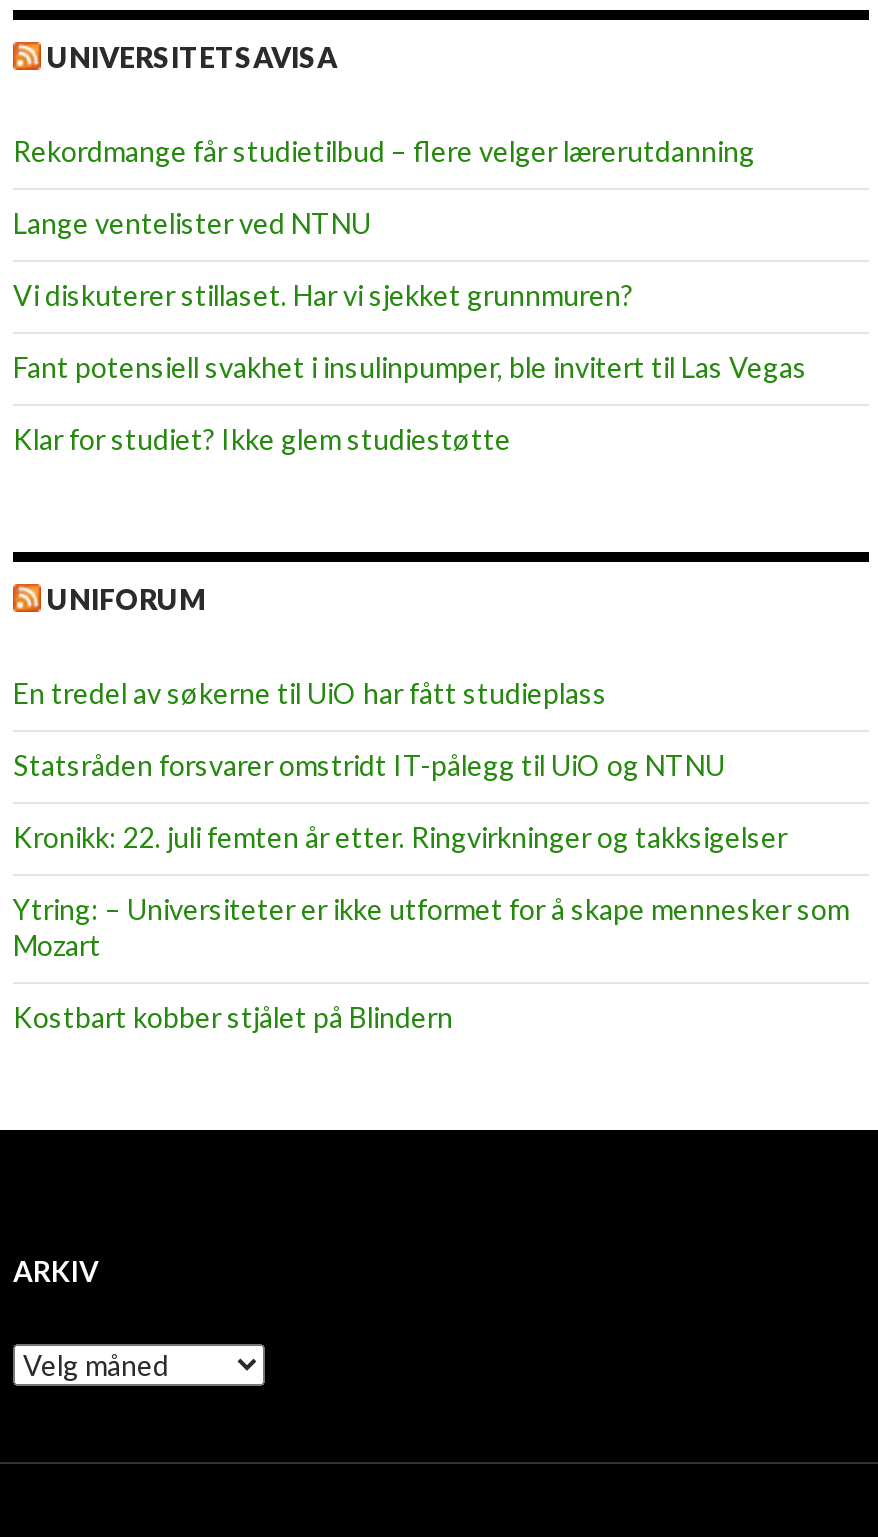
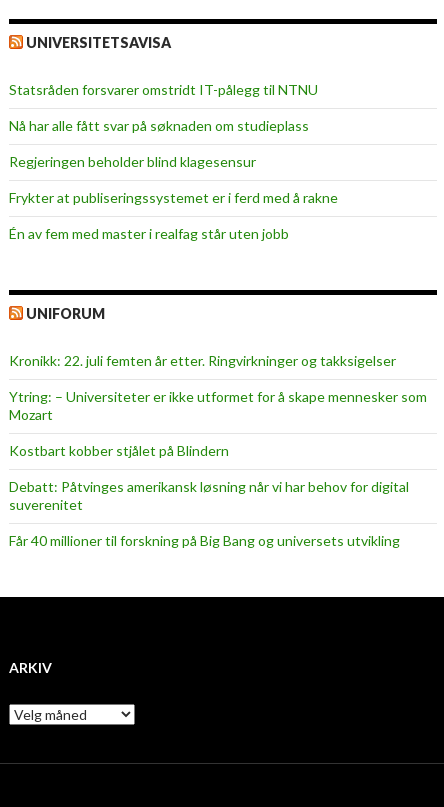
- Rekordmange får studietilbud – flere velger lærerutdanning
+ Statsråden forsvarer omstridt IT-pålegg til NTNU

- Lange ventelister ved NTNU
+ Nå har alle fått svar på søknaden om studieplass

- Vi diskuterer stillaset. Har vi sjekket grunnmuren?
+ Regjeringen beholder blind klagesensur

- Fant potensiell svakhet i insulinpumper, ble invitert til Las Vegas
+ Frykter at publiseringssystemet er i ferd med å rakne

- Klar for studiet? Ikke glem studiestøtte
+ Én av fem med master i realfag står uten jobb

- En tredel av søkerne til UiO har fått studieplass
- Statsråden forsvarer omstridt IT-pålegg til UiO og NTNU

moved up: Kronikk: 22. juli femten år etter. Ringvirkninger og takksigelser | Ytring: – Universiteter er ikke utformet for å skape mennesker som | Mozart | Kostbart kobber stjålet på Blindern

+ Debatt: Påtvinges amerikansk løsning når vi har behov for digital
+ suverenitet
+ Får 40 millioner til forskning på Big Bang og universets utvikling
